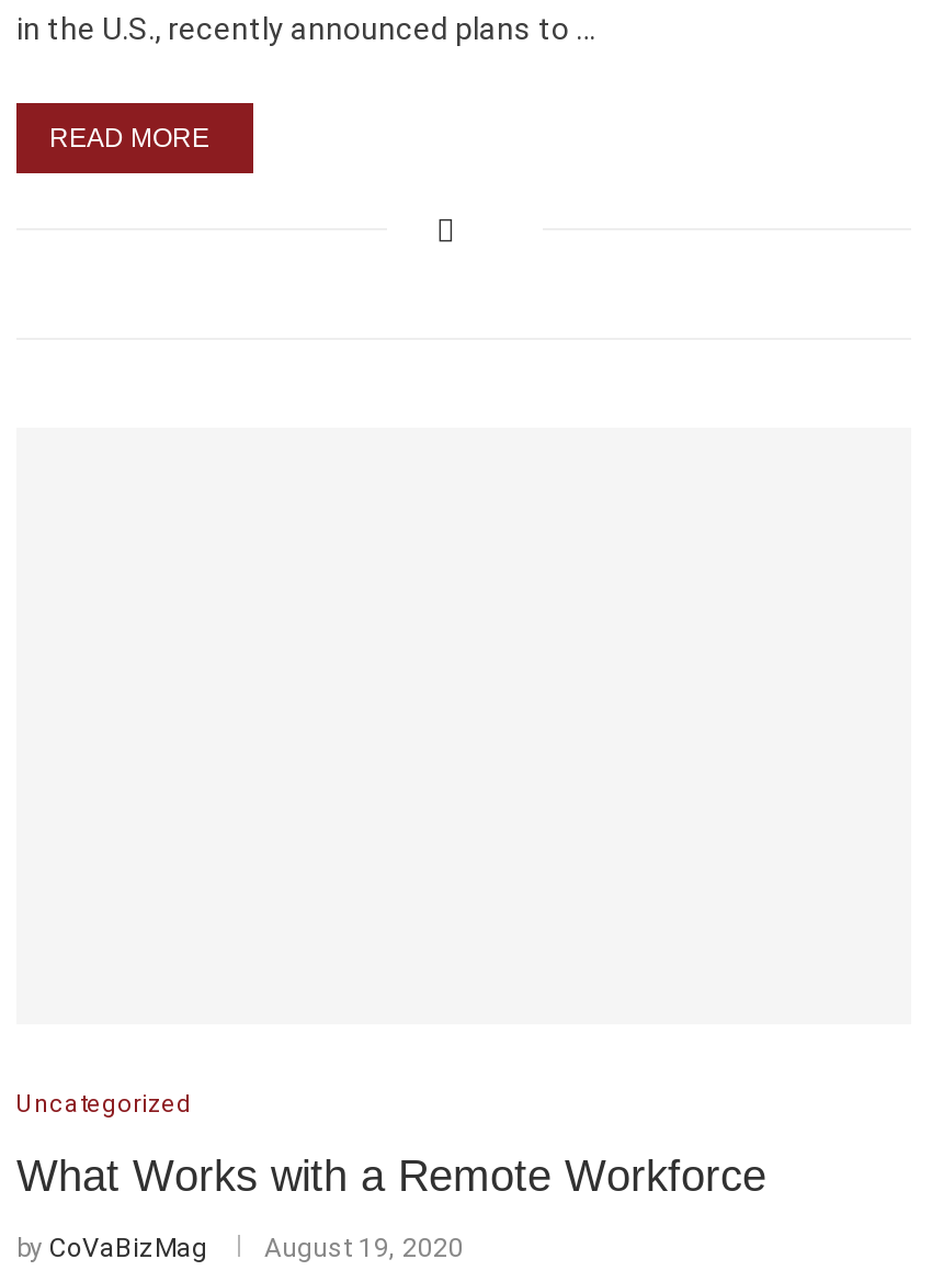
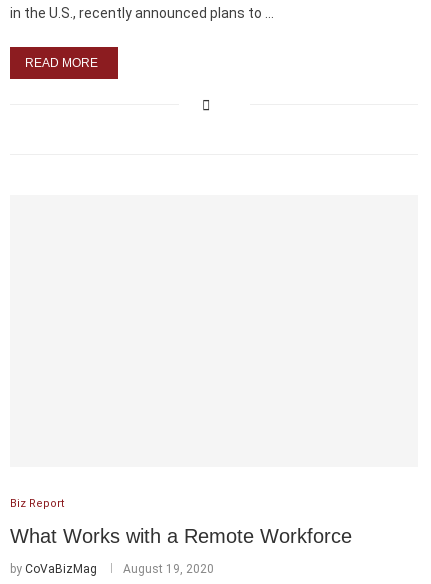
- Uncategorized
+ Biz Report
